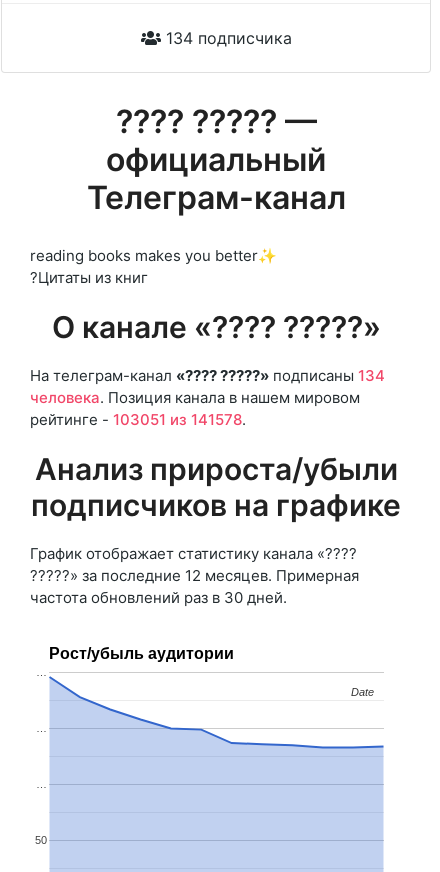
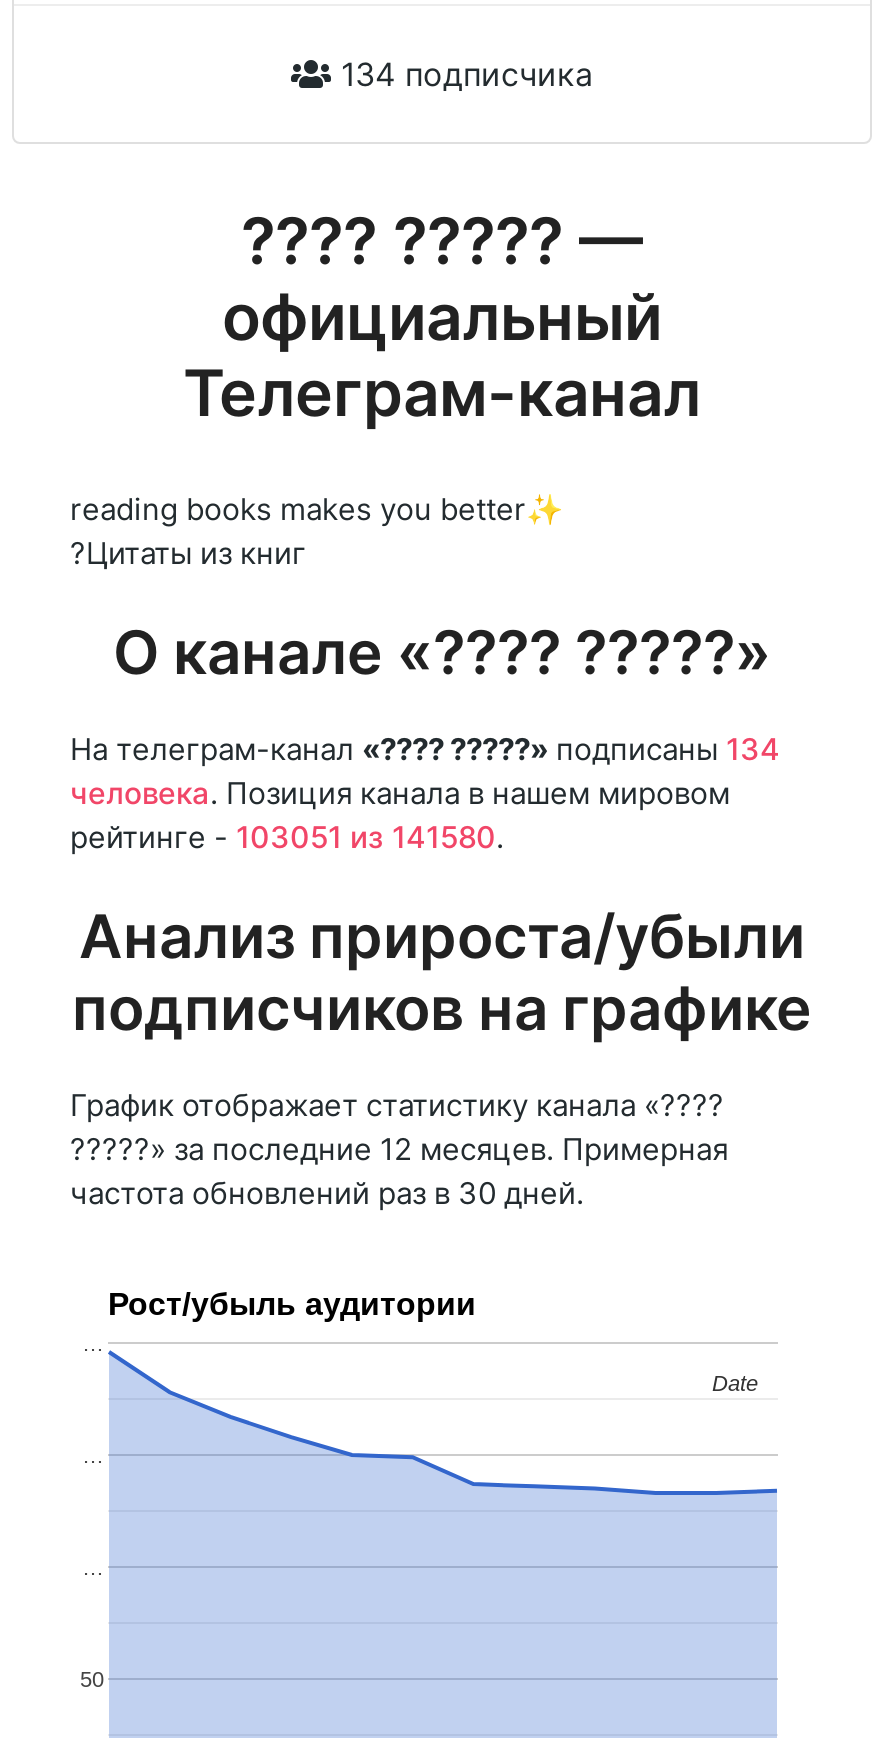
- рейтинге - 103051 из 141578.
+ рейтинге - 103051 из 141580.
